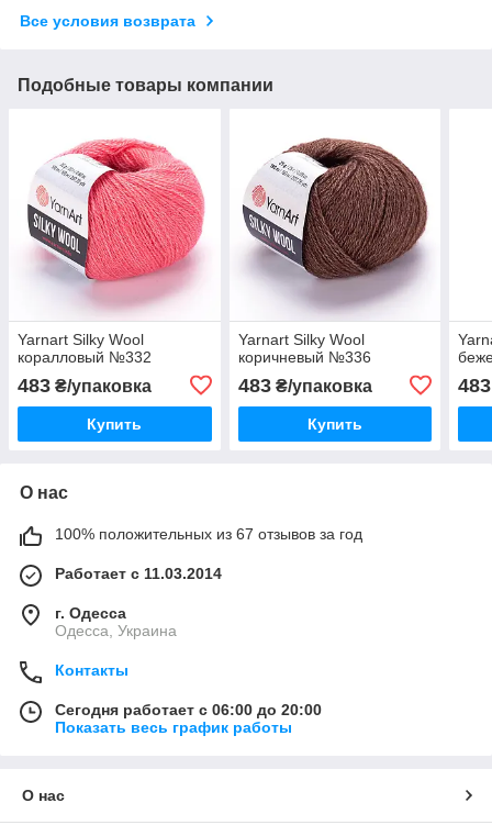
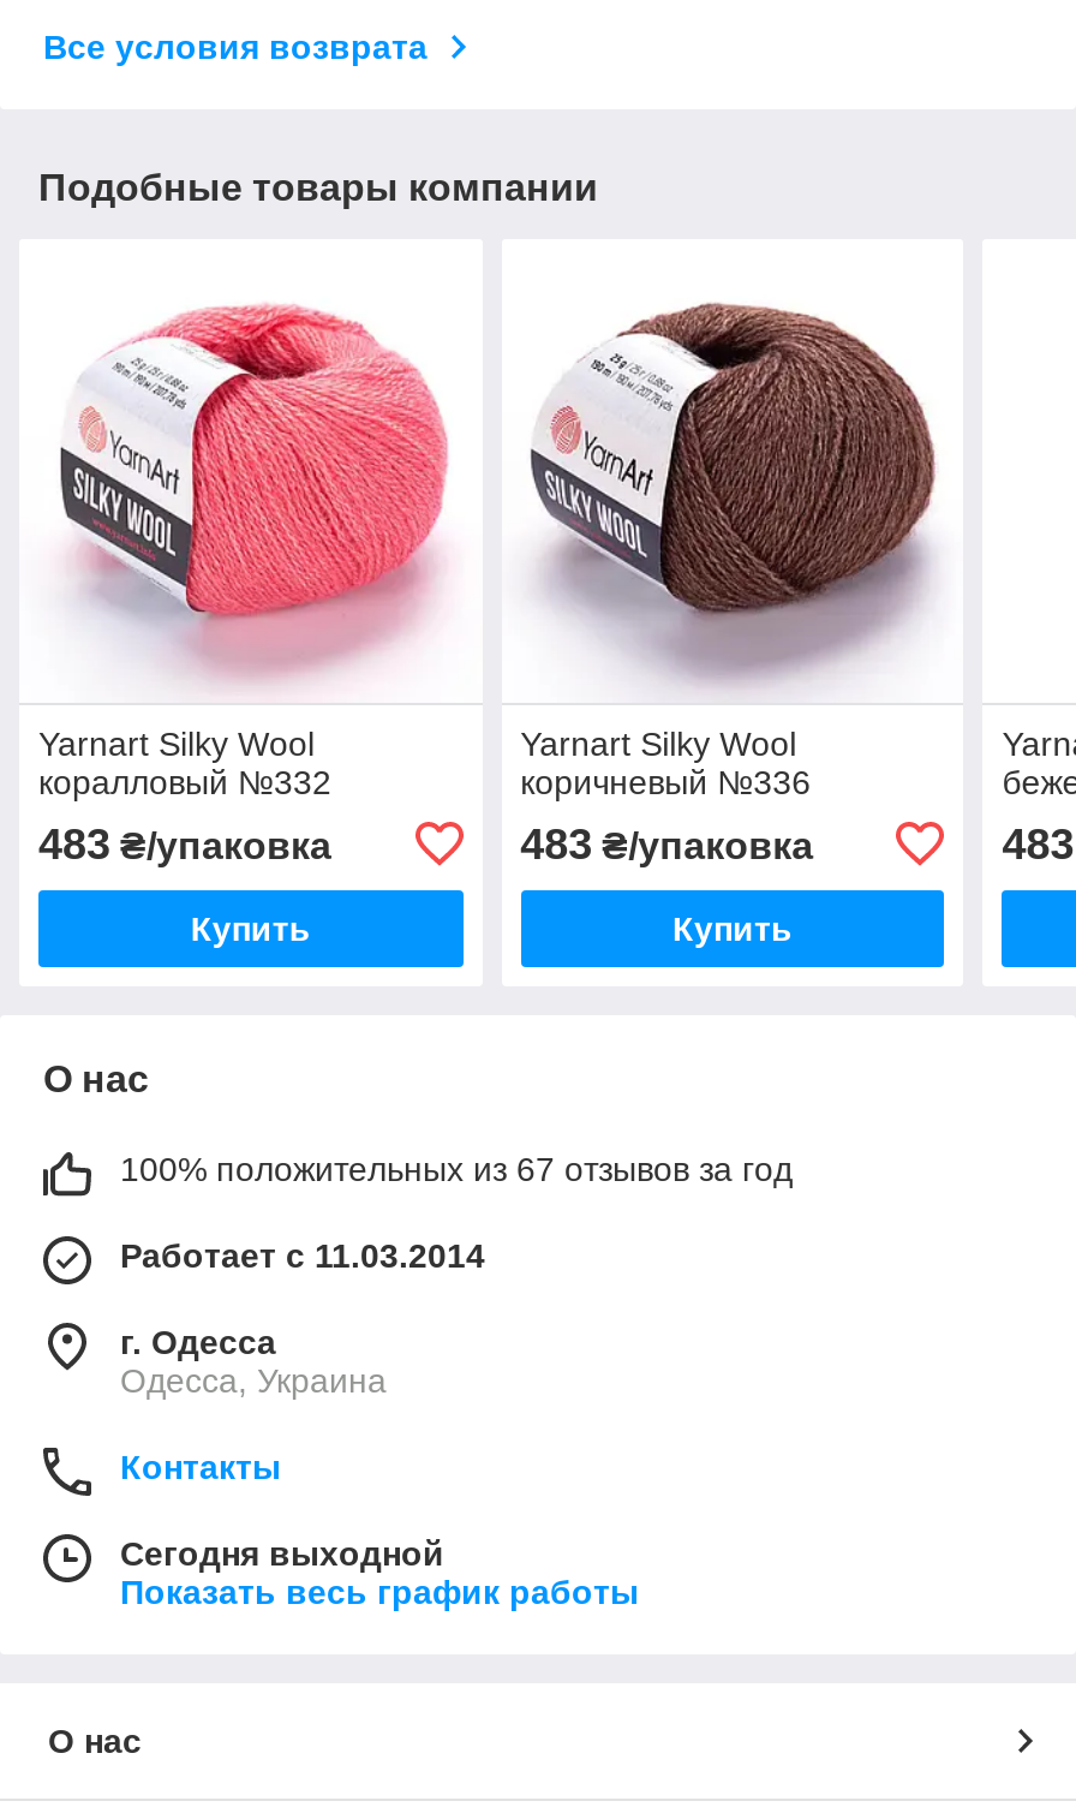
- Сегодня работает с 06:00 до 20:00
+ Сегодня выходной
